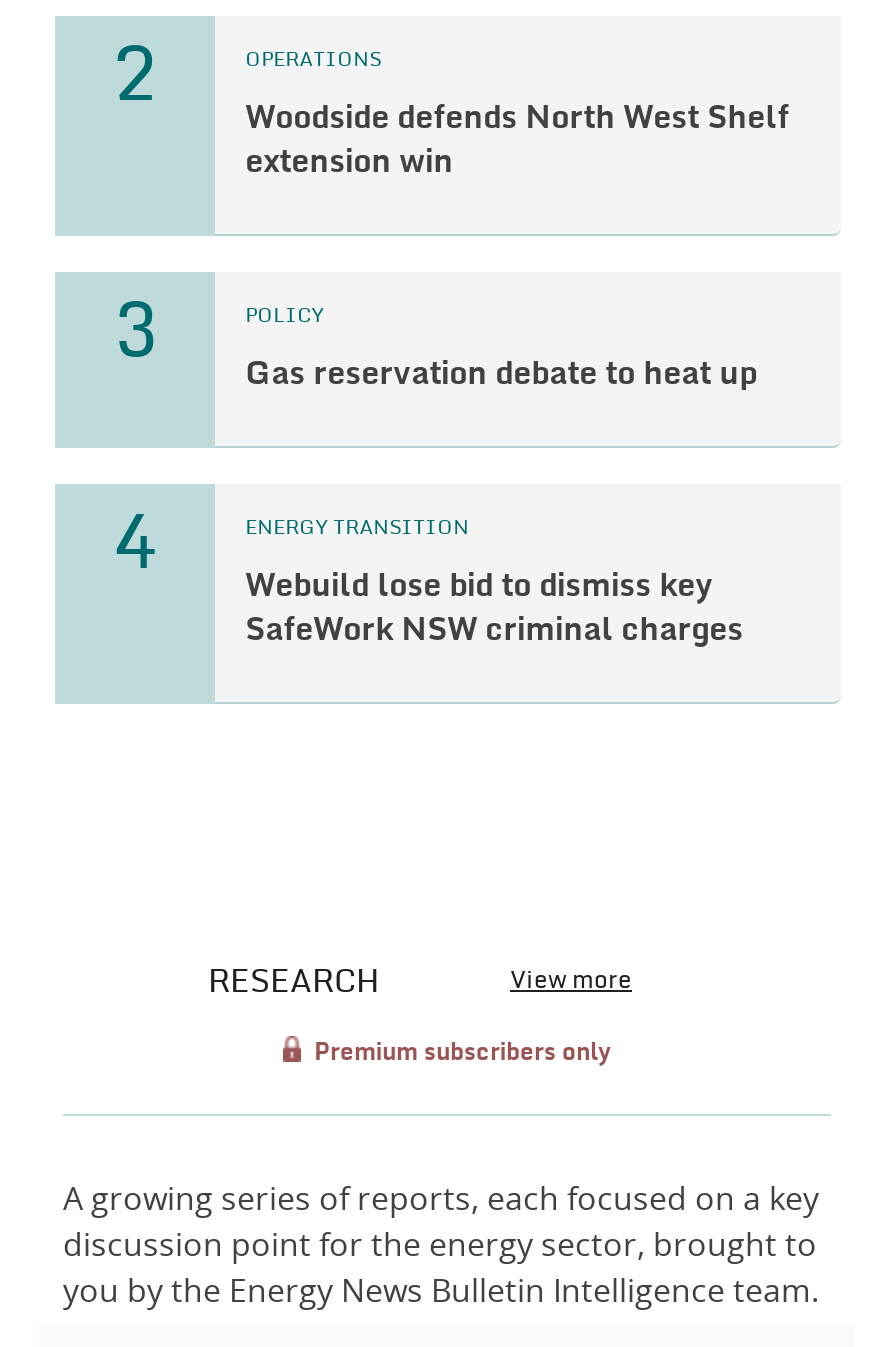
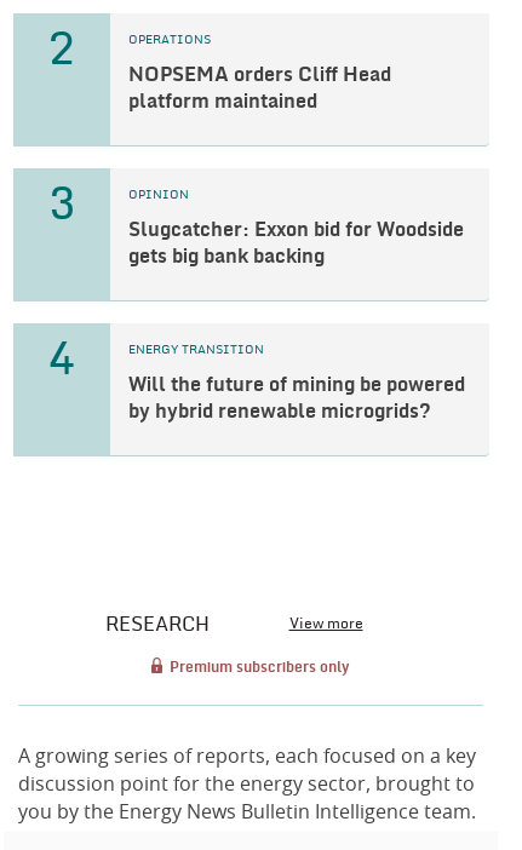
- Woodside defends North West Shelf
- extension win
+ NOPSEMA orders Cliff Head
+ platform maintained

- POLICY
+ OPINION

- Gas reservation debate to heat up
+ Slugcatcher: Exxon bid for Woodside
+ gets big bank backing

- Webuild lose bid to dismiss key
- SafeWork NSW criminal charges
+ Will the future of mining be powered
+ by hybrid renewable microgrids?
